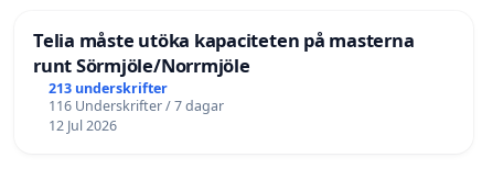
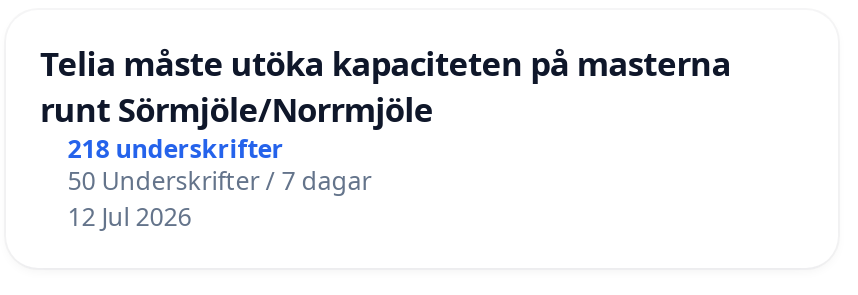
- 213 underskrifter
+ 218 underskrifter

- 116 Underskrifter / 7 dagar
+ 50 Underskrifter / 7 dagar
